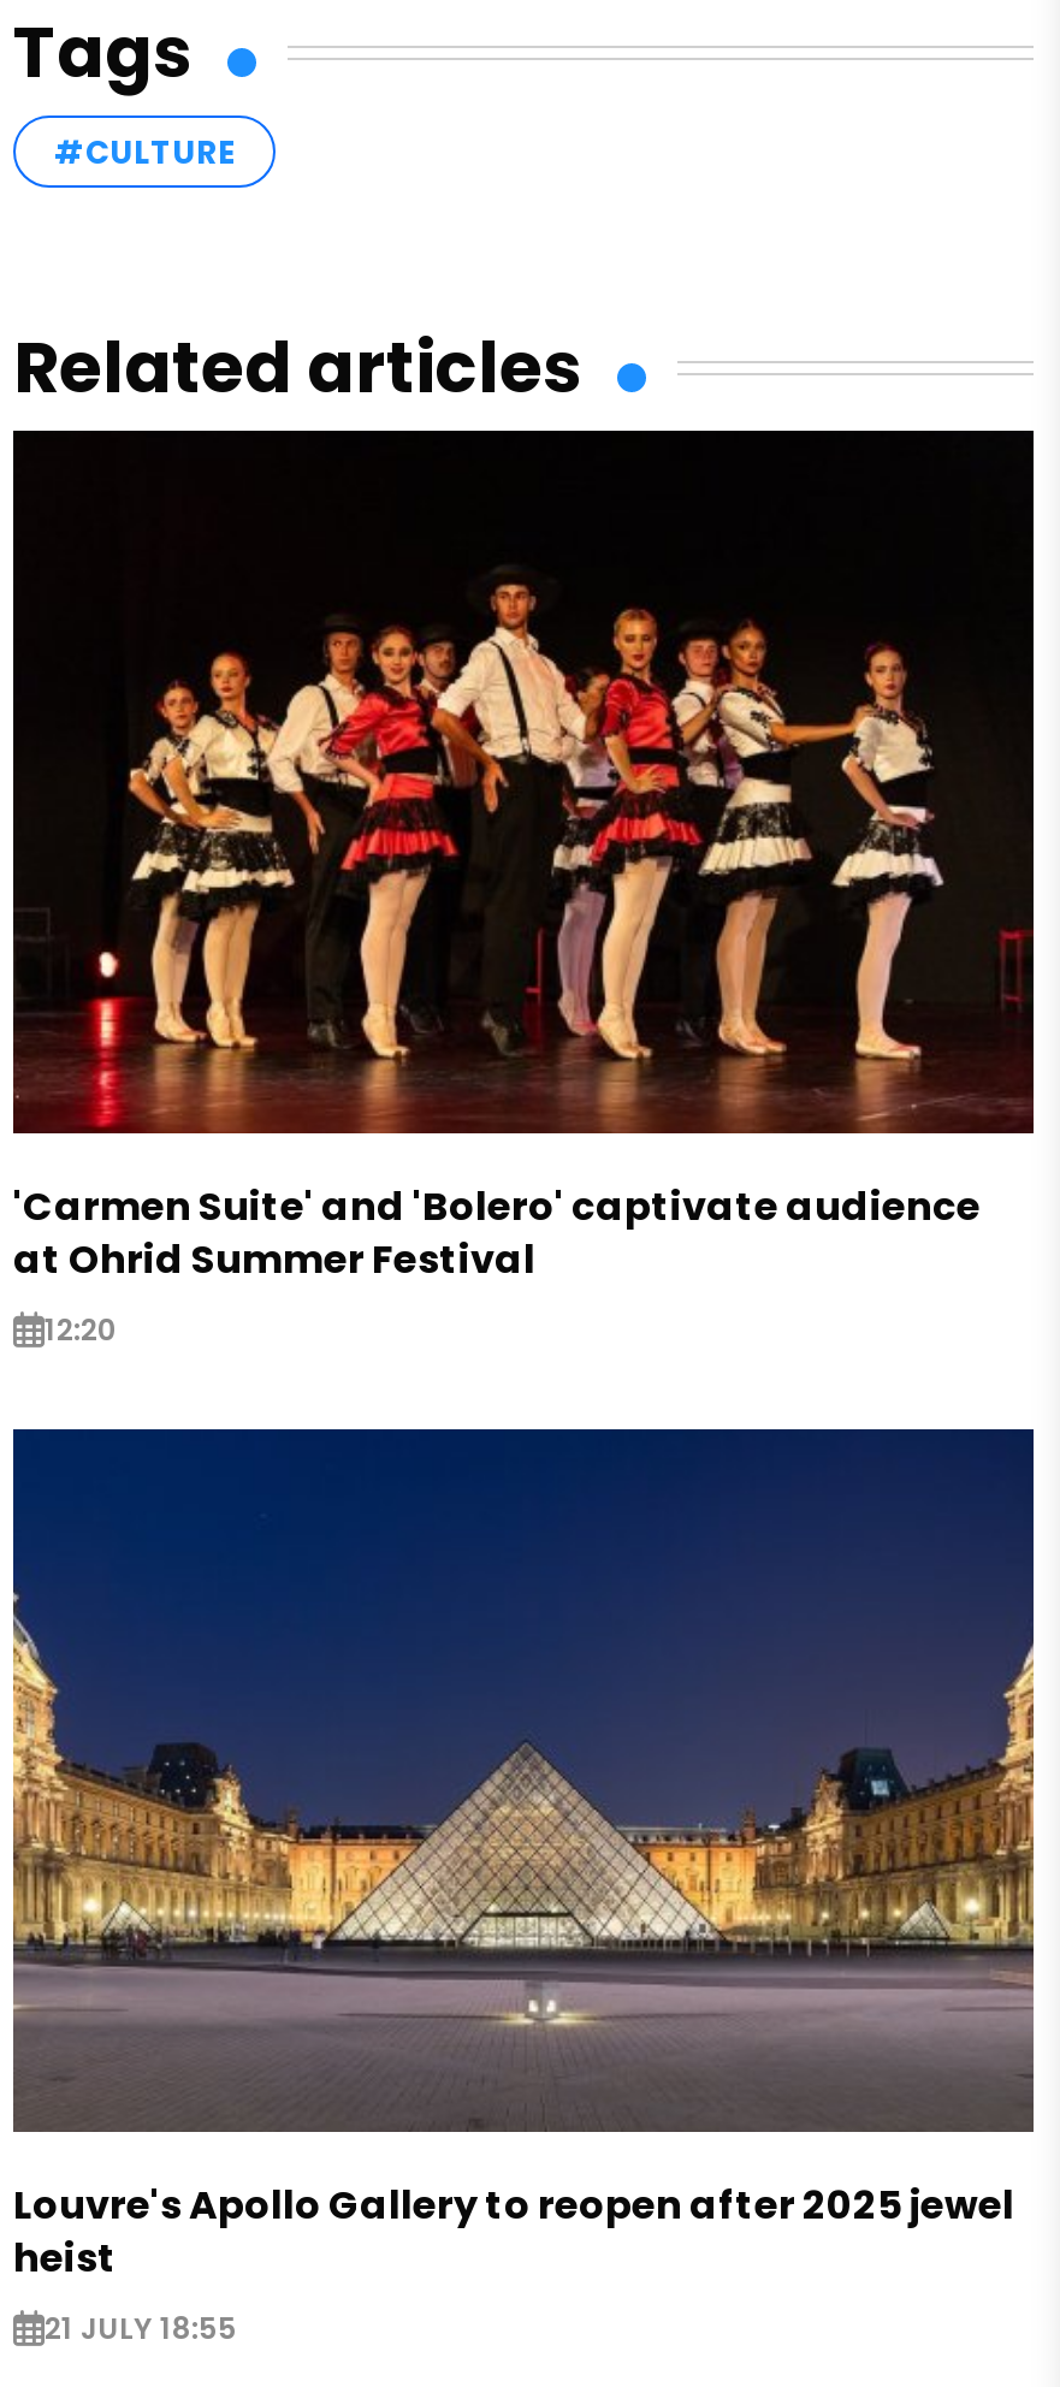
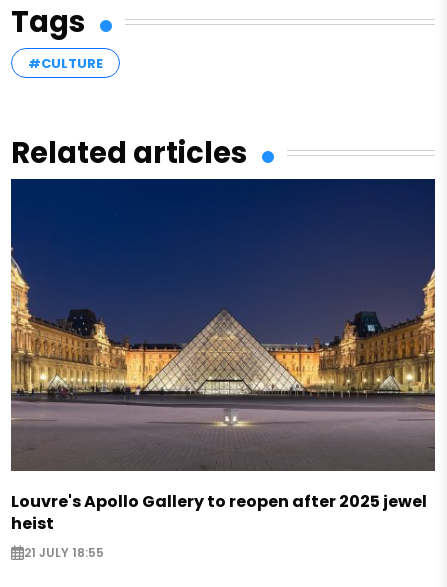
- [image]
- 'Carmen Suite' and 'Bolero' captivate audience
- at Ohrid Summer Festival
- 12:20
